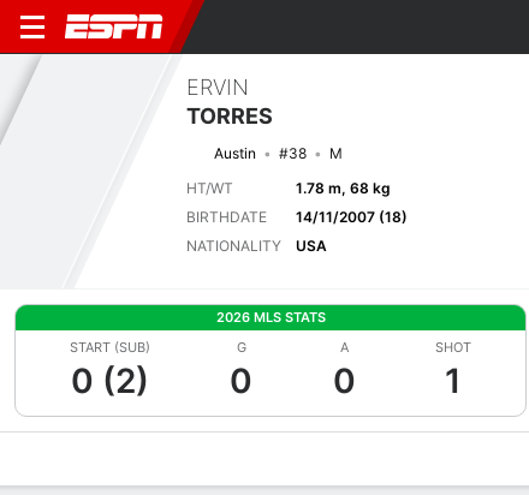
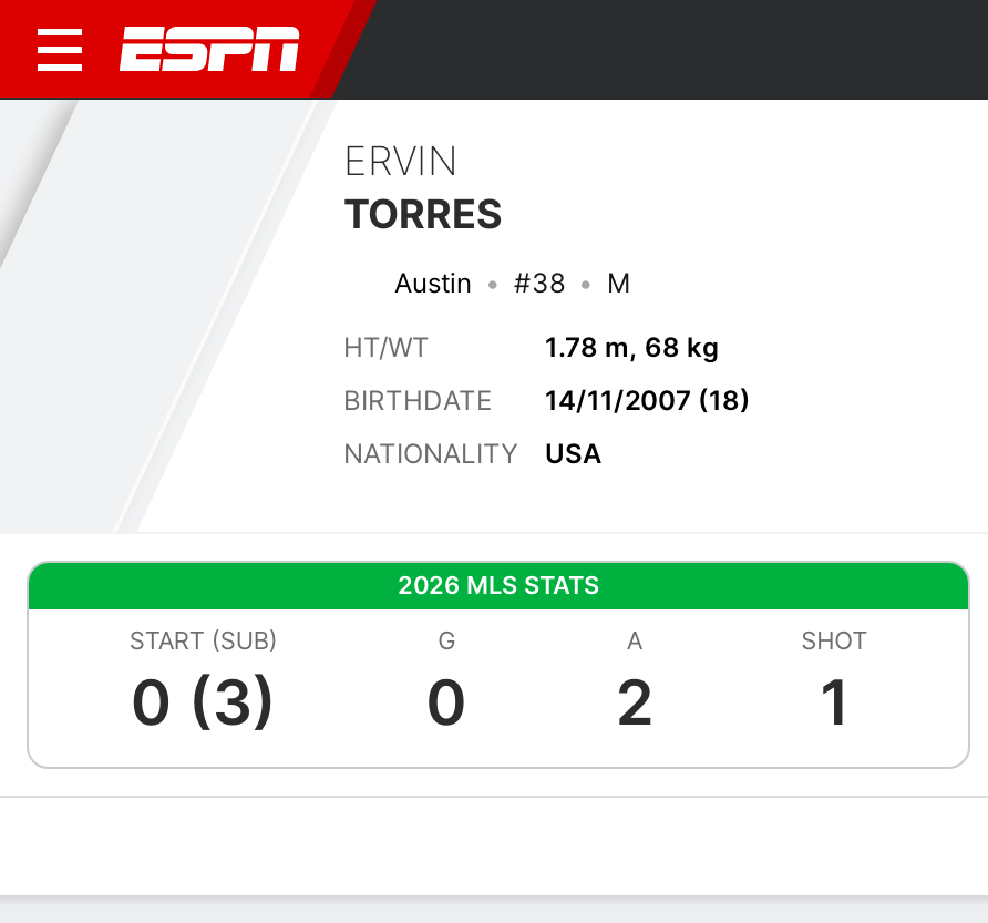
- 0 (2)
+ 0 (3)

- 0
+ 2
